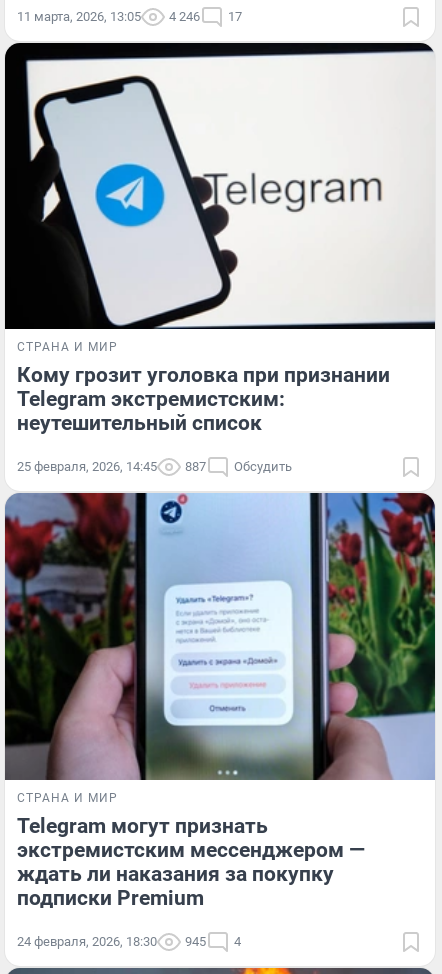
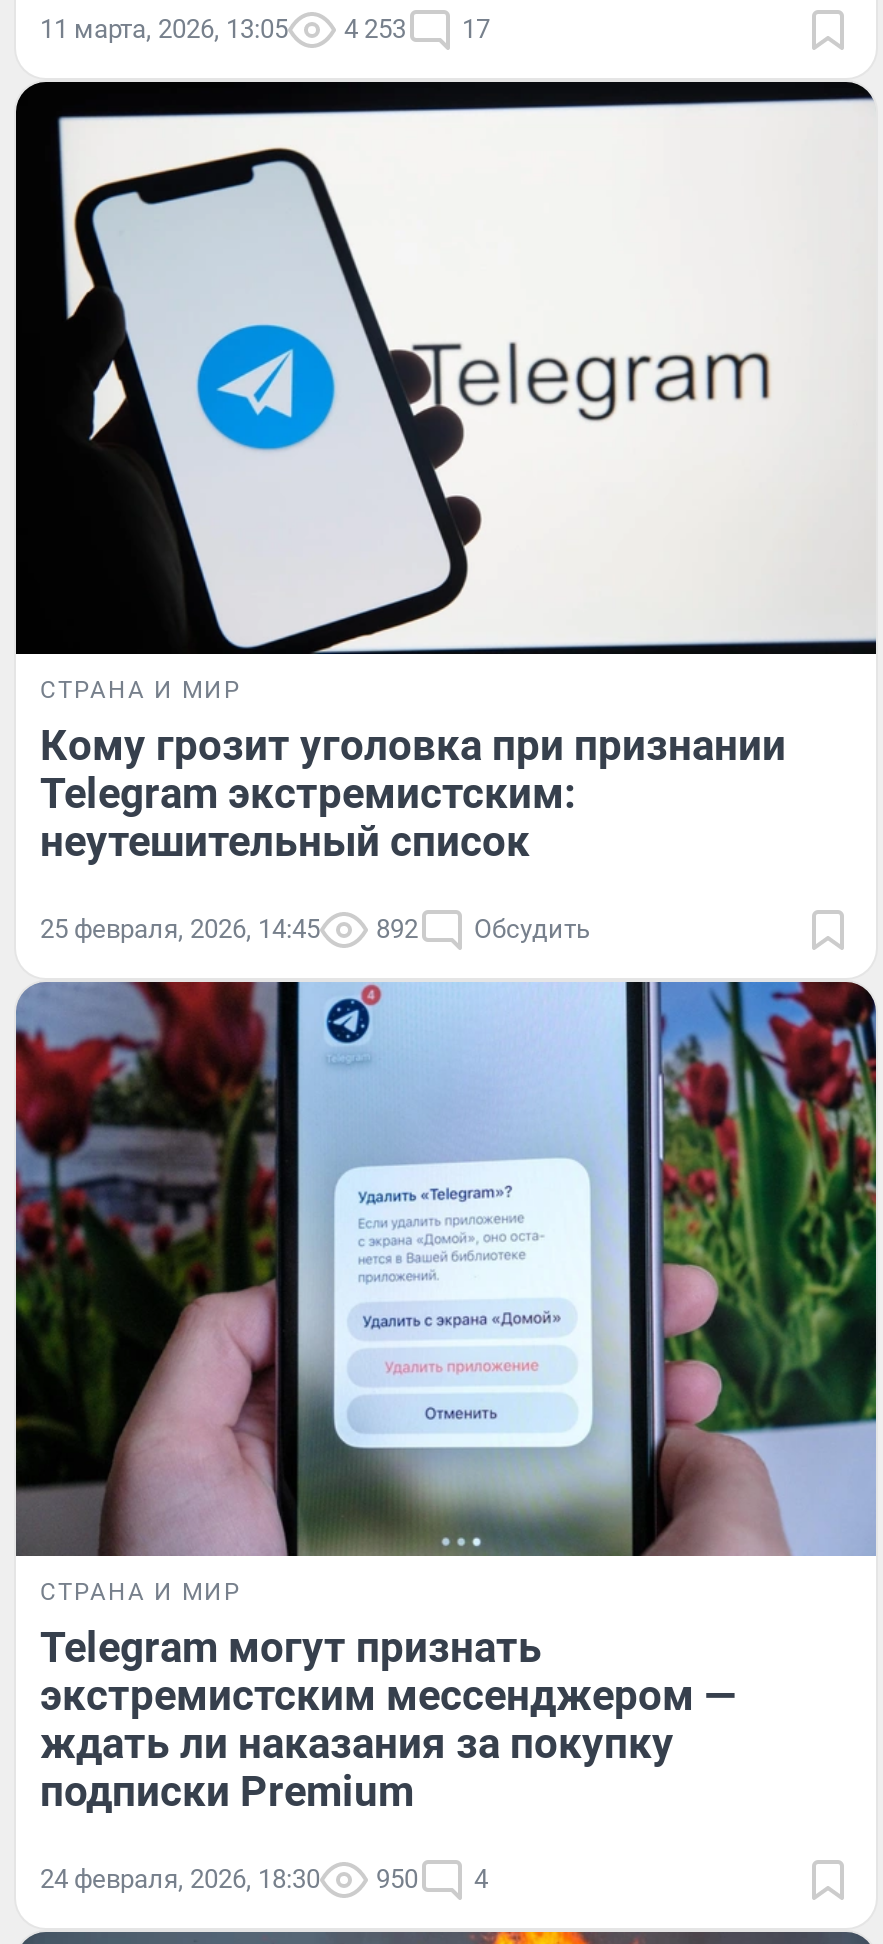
- 11 марта, 2026, 13:05 4 246 17
+ 11 марта, 2026, 13:05 4 253 17

- 25 февраля, 2026, 14:45 887 Обсудить
+ 25 февраля, 2026, 14:45 892 Обсудить

- 24 февраля, 2026, 18:30 945 4
+ 24 февраля, 2026, 18:30 950 4
